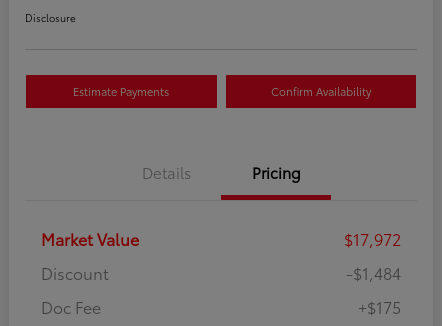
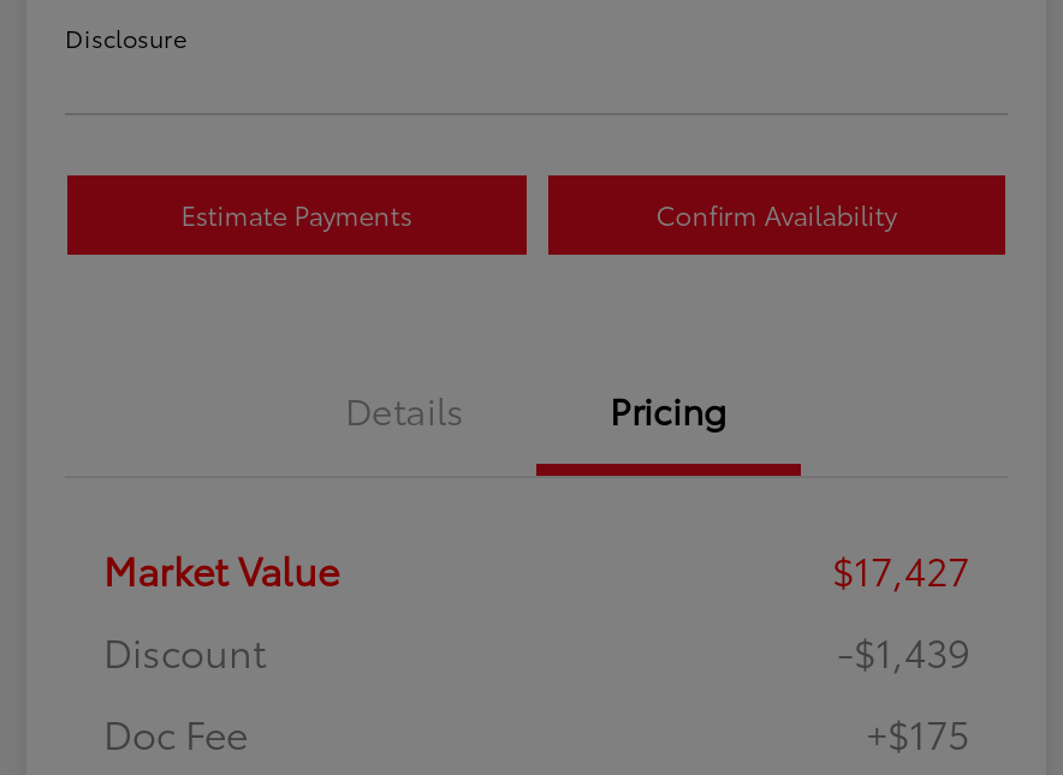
- $17,972
+ $17,427

- -$1,484
+ -$1,439
